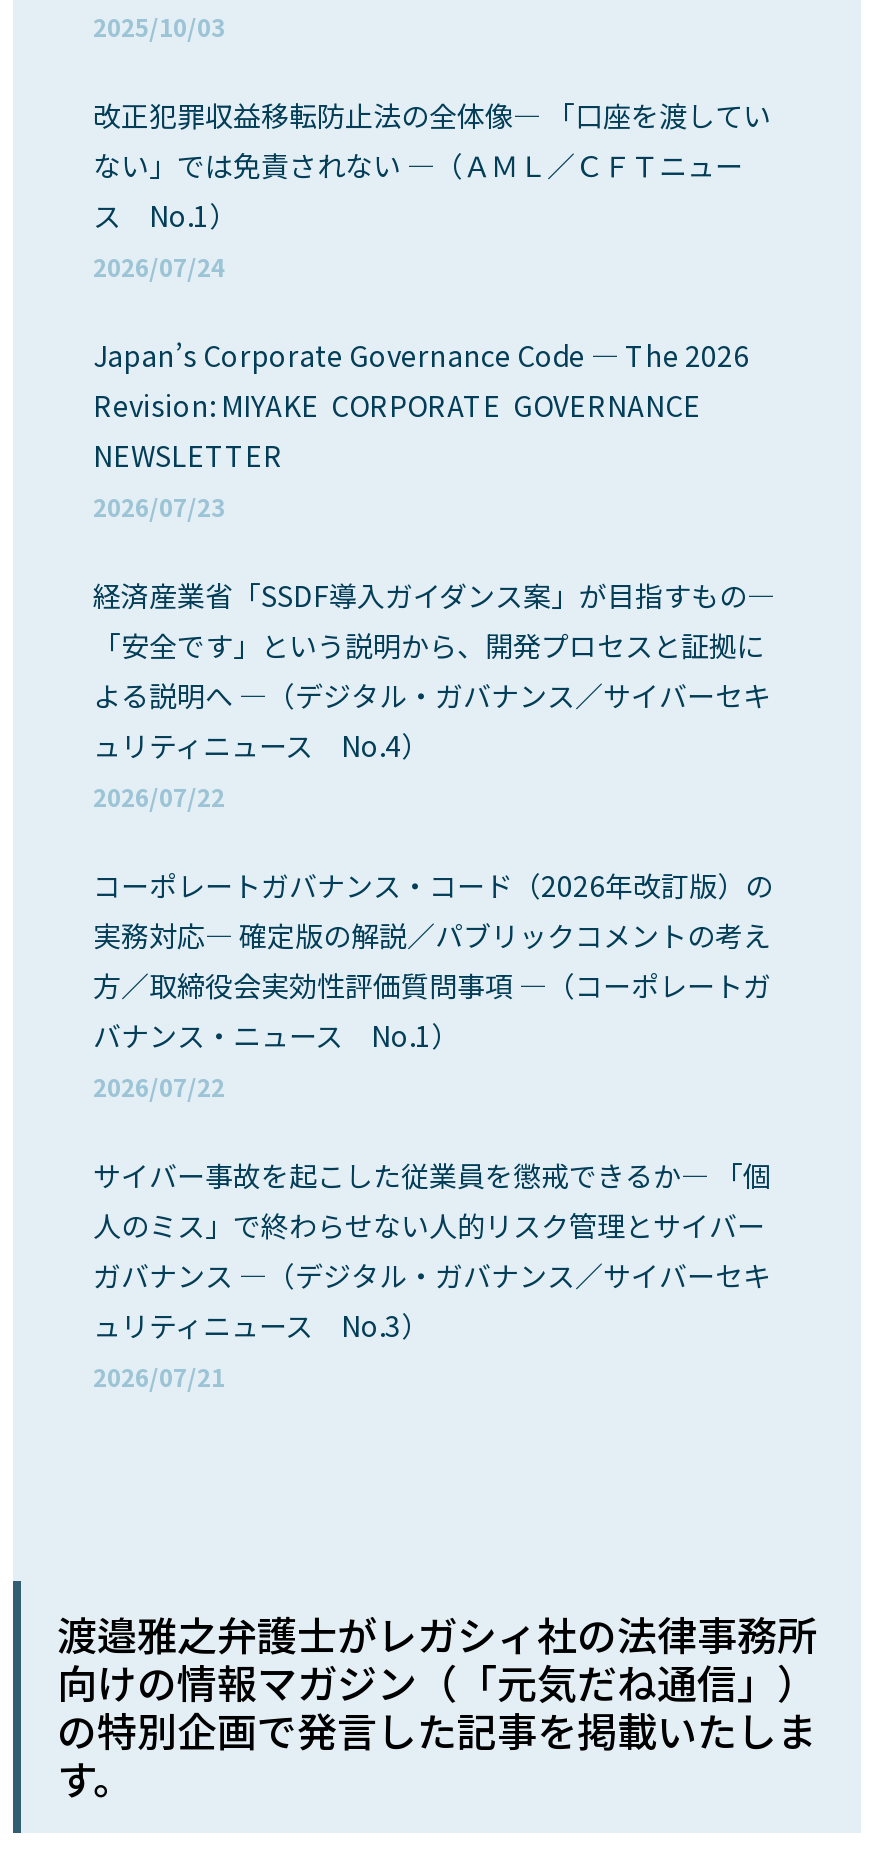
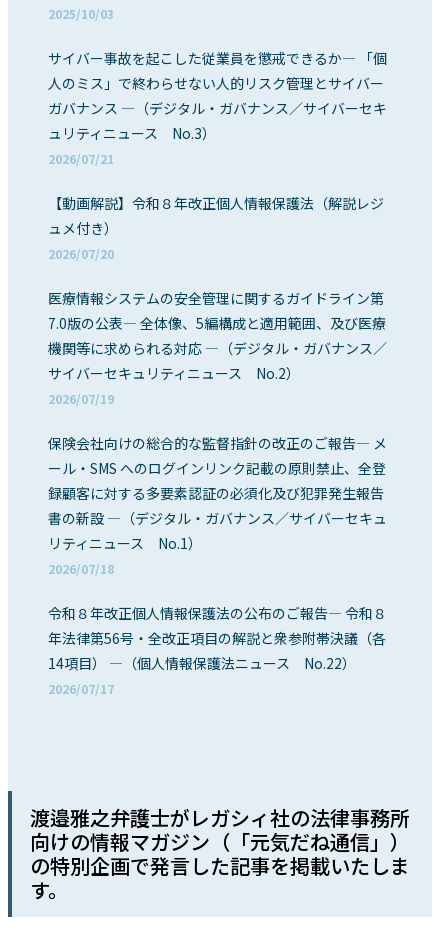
- 改正犯罪収益移転防止法の全体像― 「口座を渡してい
- ない」では免責されない ―（ＡＭＬ／ＣＦＴニュー
- ス No.1）
- 2026/07/24
- Japan’s Corporate Governance Code — The 2026
- Revision: MIYAKE CORPORATE GOVERNANCE
- NEWSLETTER
- 2026/07/23
- 経済産業省「SSDF導入ガイダンス案」が目指すもの―
- 「安全です」という説明から、開発プロセスと証拠に
- よる説明へ ―（デジタル・ガバナンス／サイバーセキ
- ュリティニュース No.4）
- 2026/07/22
- コーポレートガバナンス・コード（2026年改訂版）の
- 実務対応― 確定版の解説／パブリックコメントの考え
- 方／取締役会実効性評価質問事項 ―（コーポレートガ
- バナンス・ニュース No.1）
- 2026/07/22

moved up: サイバー事故を起こした従業員を懲戒できるか― 「個 | 人のミス」で終わらせない人的リスク管理とサイバー | ガバナンス ―（デジタル・ガバナンス／サイバーセキ | ュリティニュース No.3） | 2026/07/21

+ 【動画解説】令和８年改正個人情報保護法（解説レジ
+ ュメ付き）
+ 2026/07/20
+ 医療情報システムの安全管理に関するガイドライン第
+ 7.0版の公表― 全体像、5編構成と適用範囲、及び医療
+ 機関等に求められる対応 ―（デジタル・ガバナンス／
+ サイバーセキュリティニュース No.2）
+ 2026/07/19
+ 保険会社向けの総合的な監督指針の改正のご報告― メ
+ ール・SMS へのログインリンク記載の原則禁止、全登
+ 録顧客に対する多要素認証の必須化及び犯罪発生報告
+ 書の新設 ―（デジタル・ガバナンス／サイバーセキュ
+ リティニュース No.1）
+ 2026/07/18
+ 令和８年改正個人情報保護法の公布のご報告― 令和８
+ 年法律第56号・全改正項目の解説と衆参附帯決議（各
+ 14項目） ―（個人情報保護法ニュース No.22）
+ 2026/07/17
